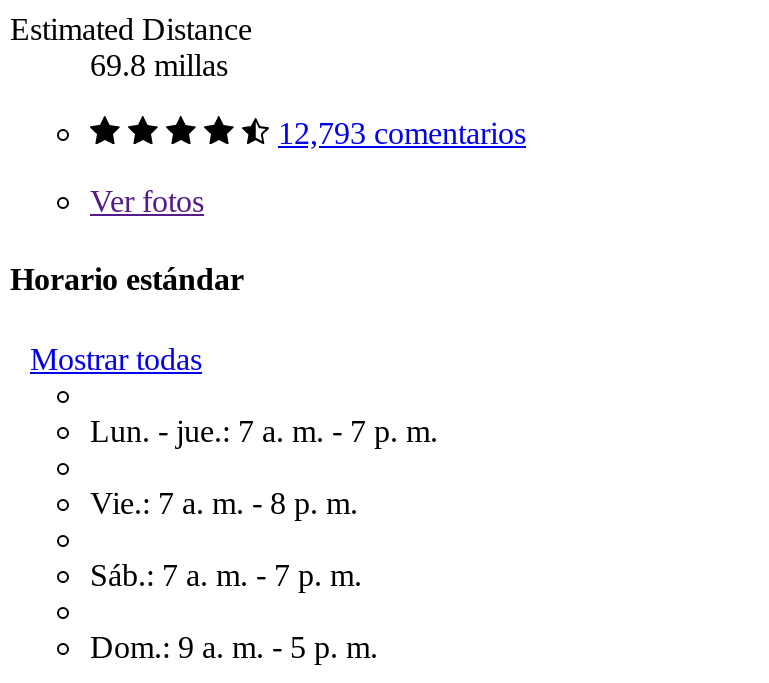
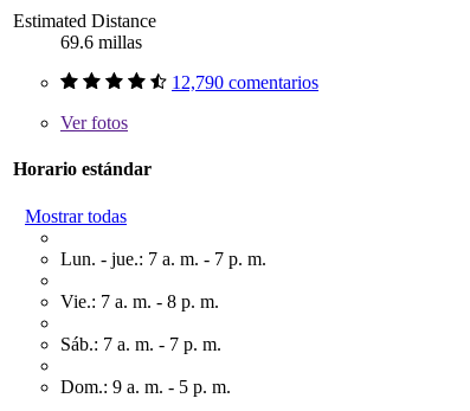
- 69.8 millas
+ 69.6 millas

- 12,793 comentarios
+ 12,790 comentarios
